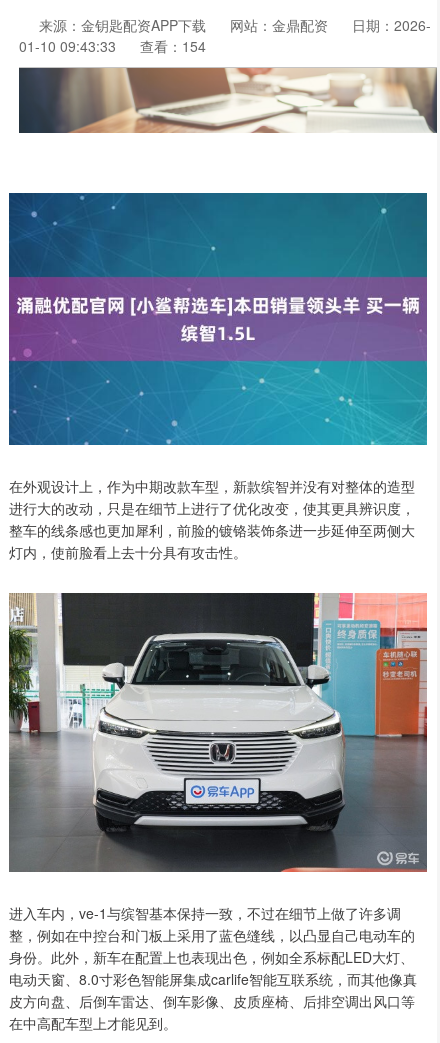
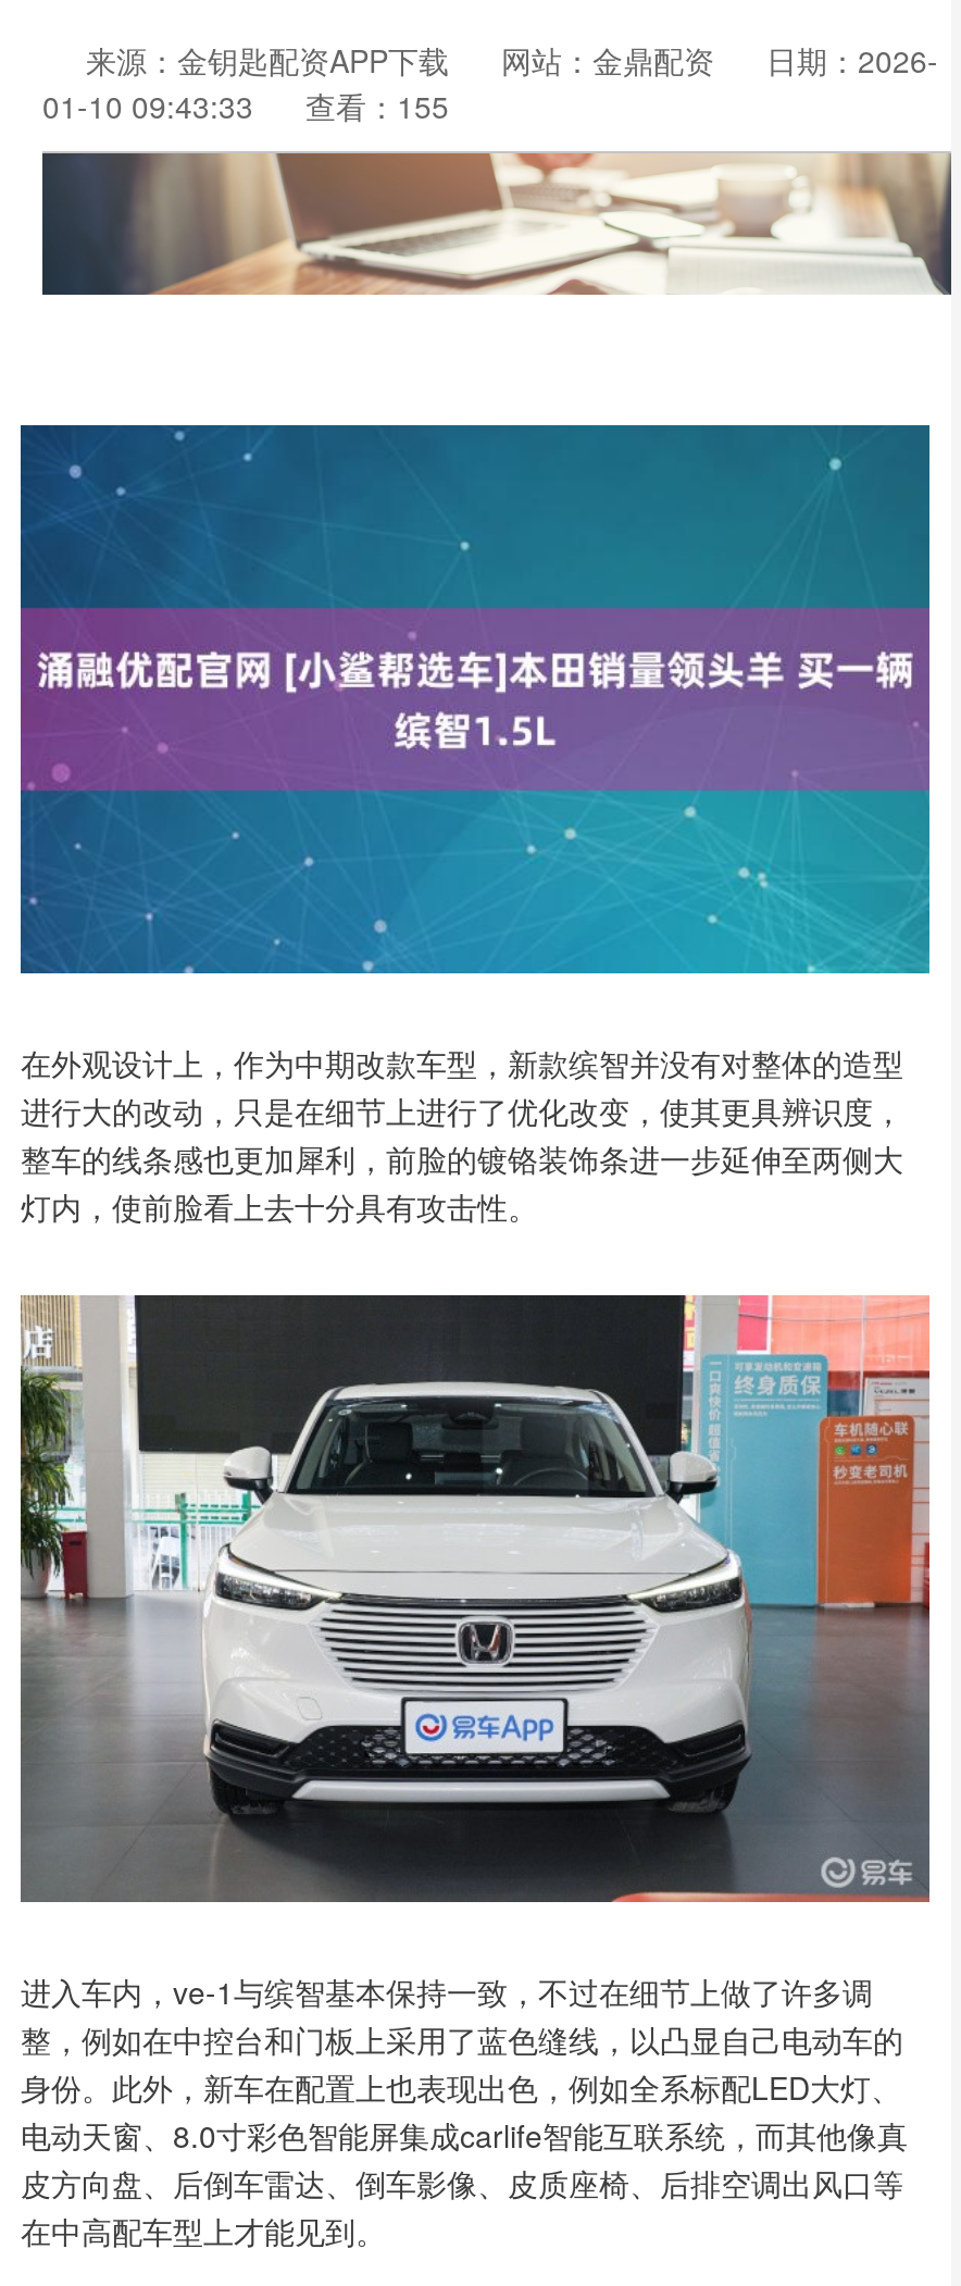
- 01-10 09:43:33 查看：154
+ 01-10 09:43:33 查看：155
